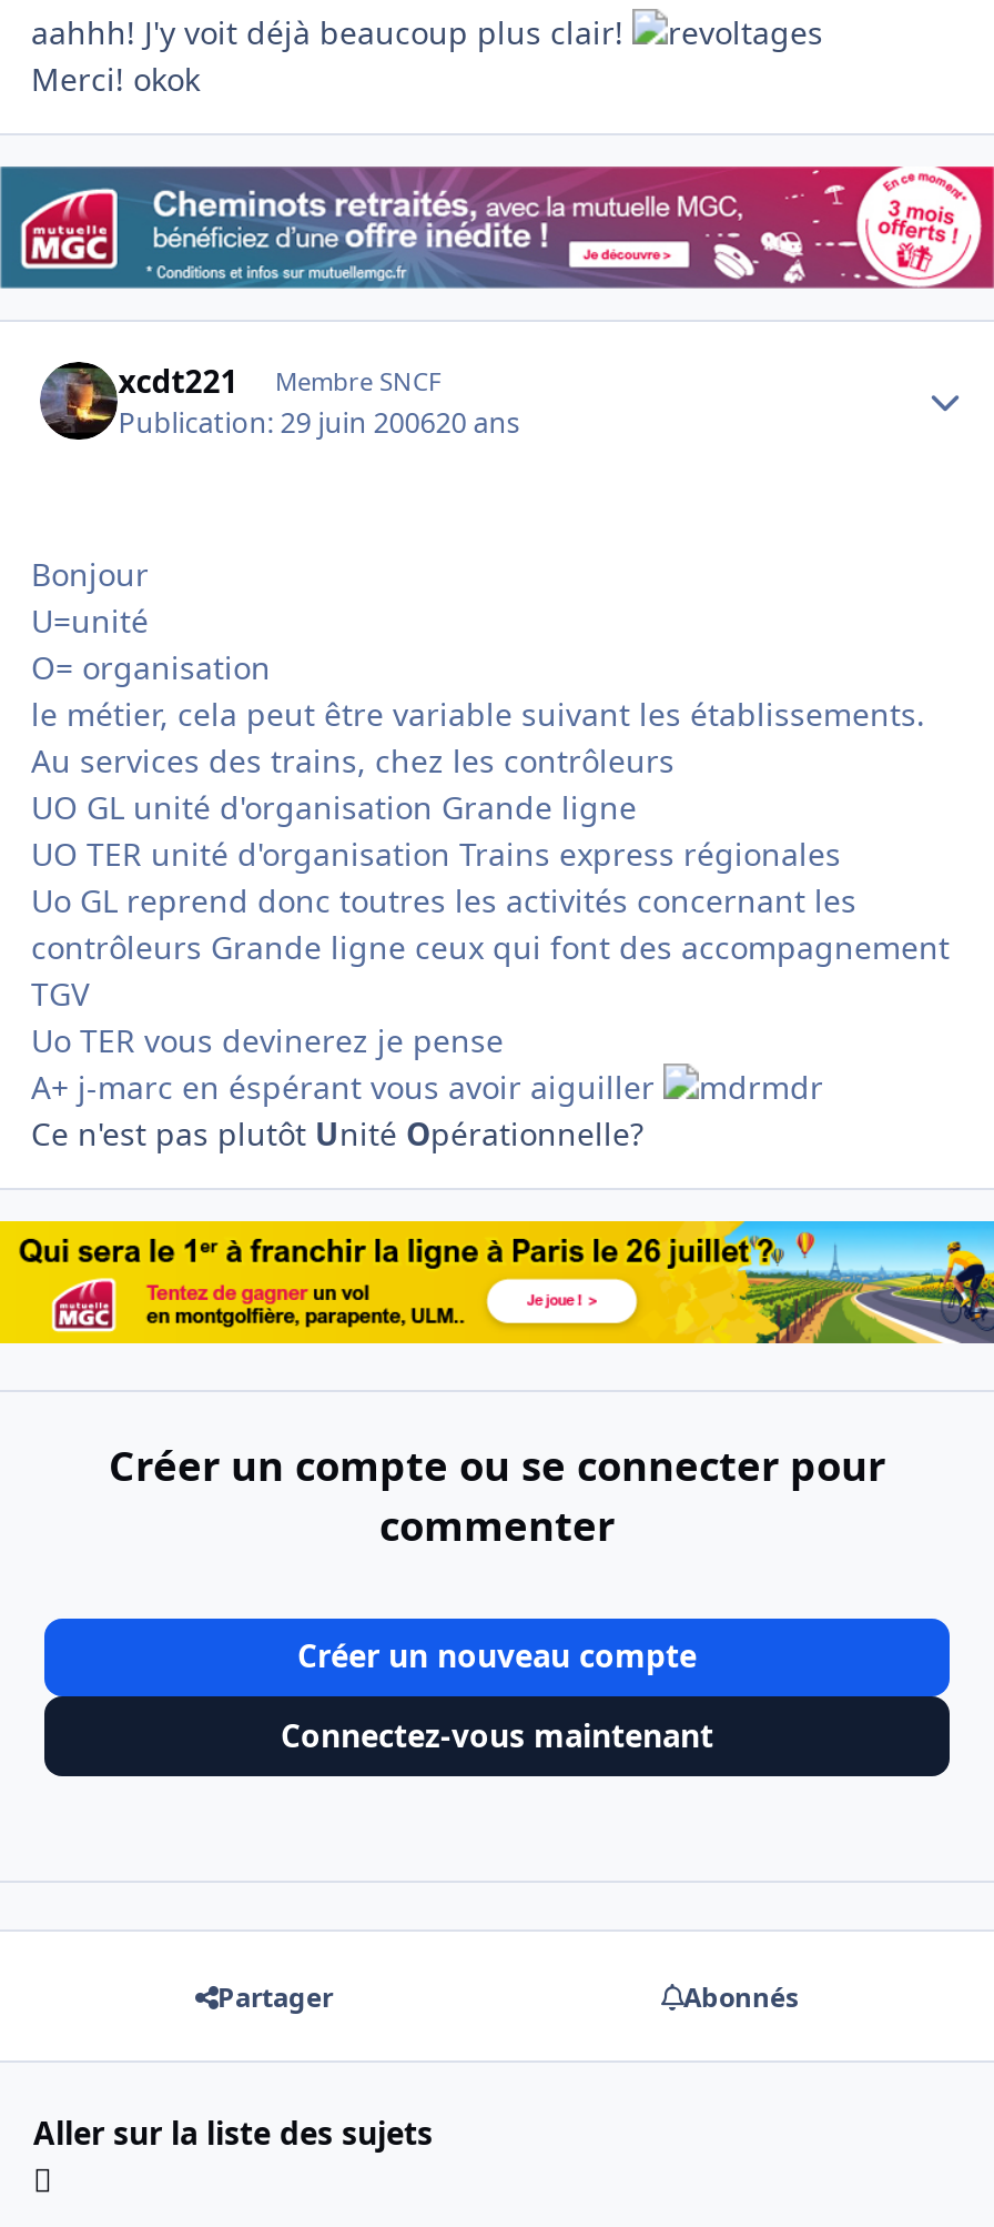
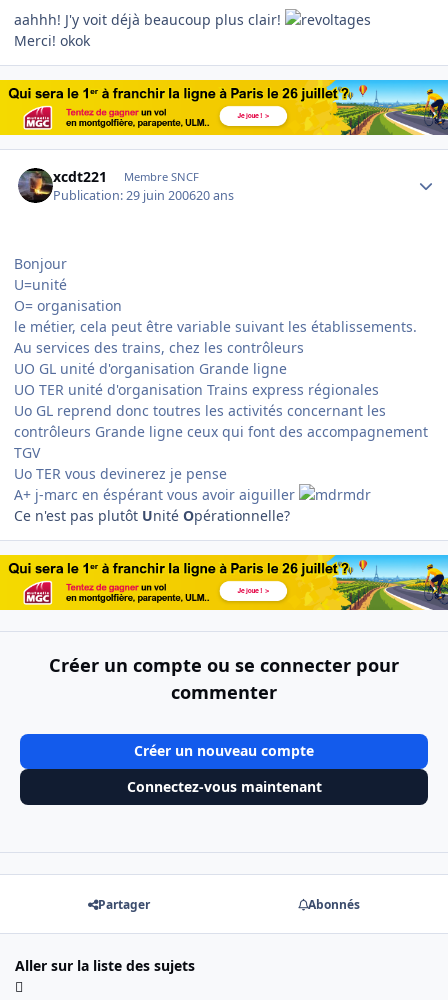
- [image]
+ [image]
